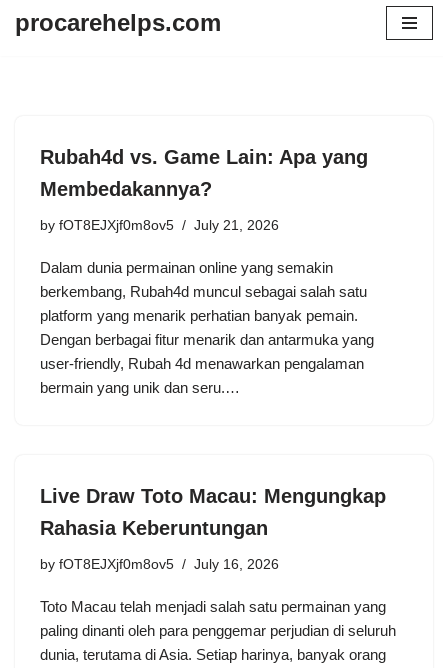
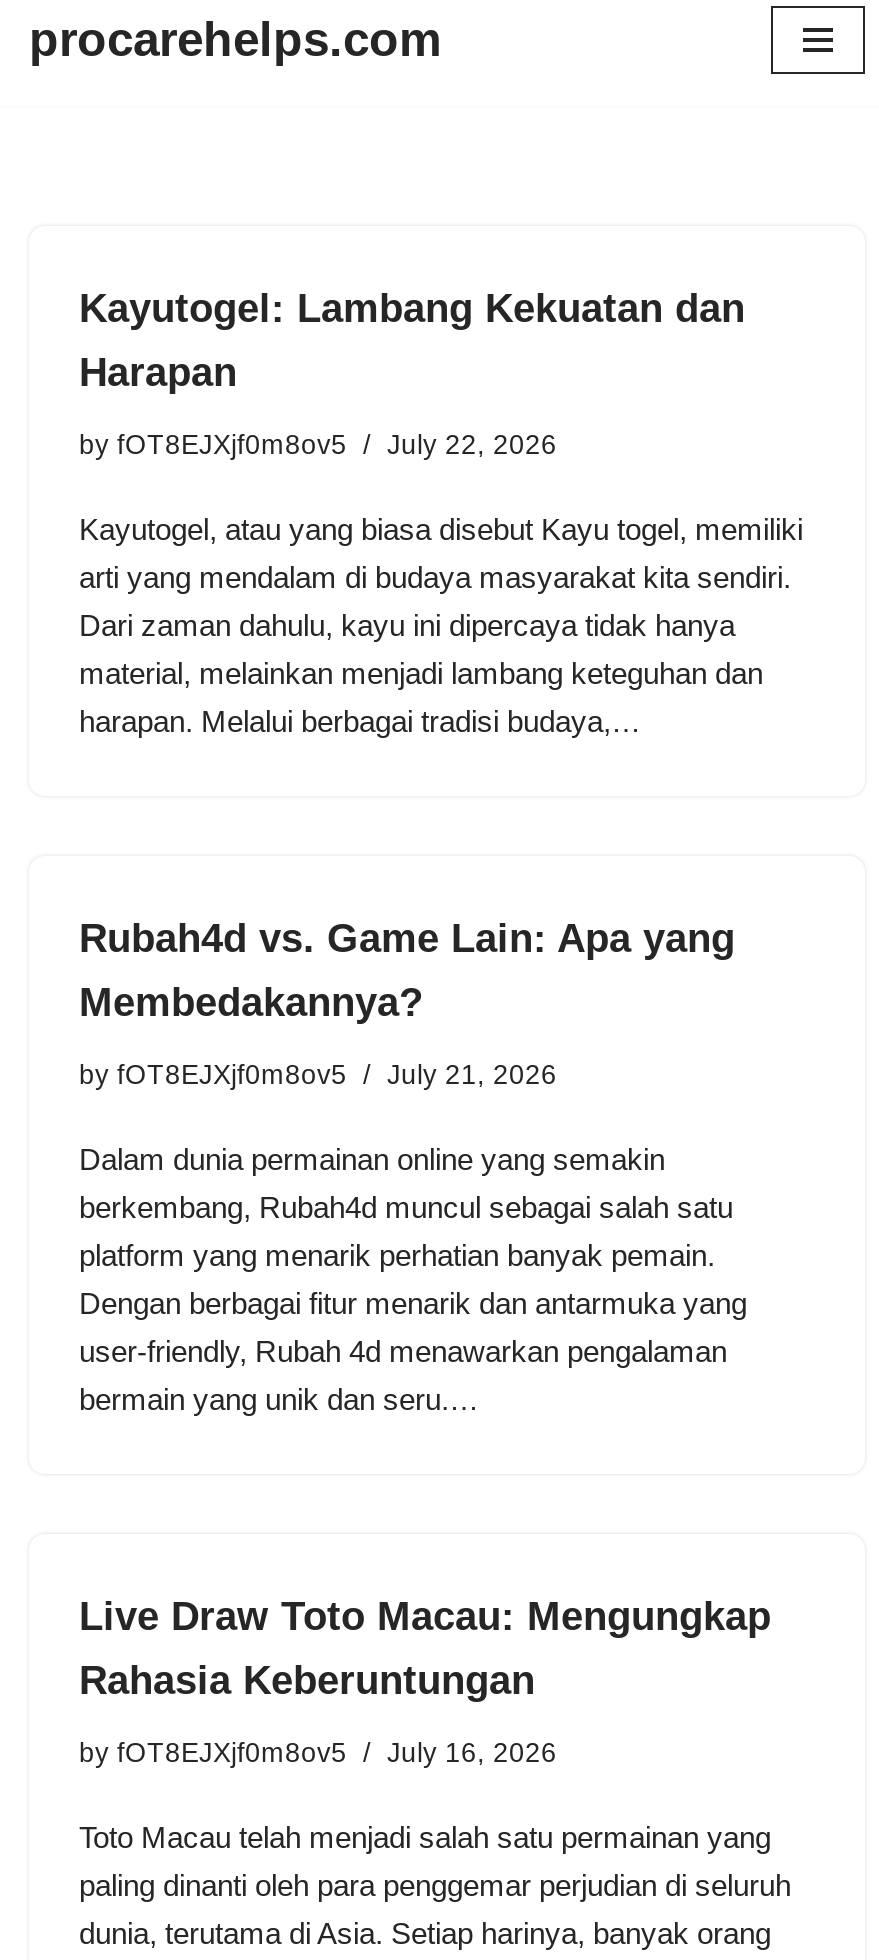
+ Kayutogel: Lambang Kekuatan dan
+ Harapan
+ by fOT8EJXjf0m8ov5
+ July 22, 2026
+ Kayutogel, atau yang biasa disebut Kayu togel, memiliki
+ arti yang mendalam di budaya masyarakat kita sendiri.
+ Dari zaman dahulu, kayu ini dipercaya tidak hanya
+ material, melainkan menjadi lambang keteguhan dan
+ harapan. Melalui berbagai tradisi budaya,…
